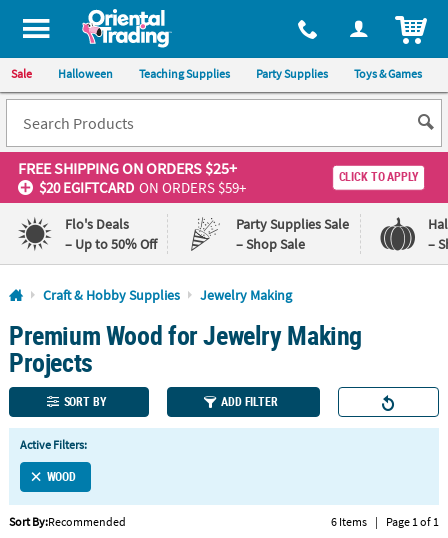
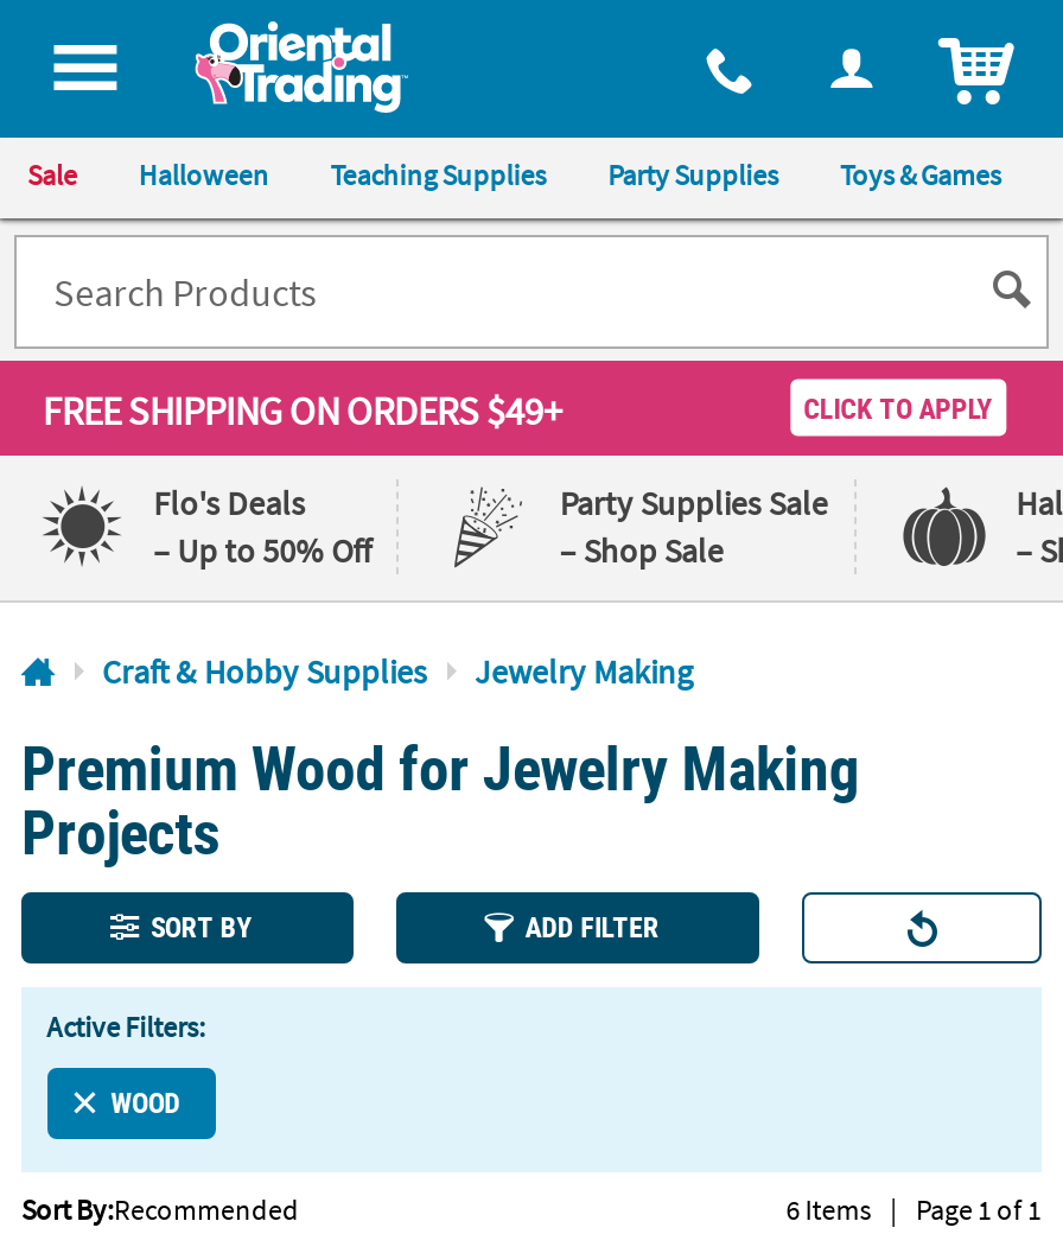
- FREE SHIPPING ON ORDERS $25+
- $20 EGIFTCARD ON ORDERS $59+
+ FREE SHIPPING ON ORDERS $49+
